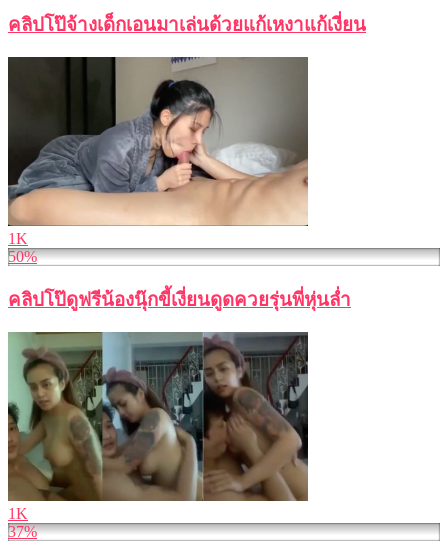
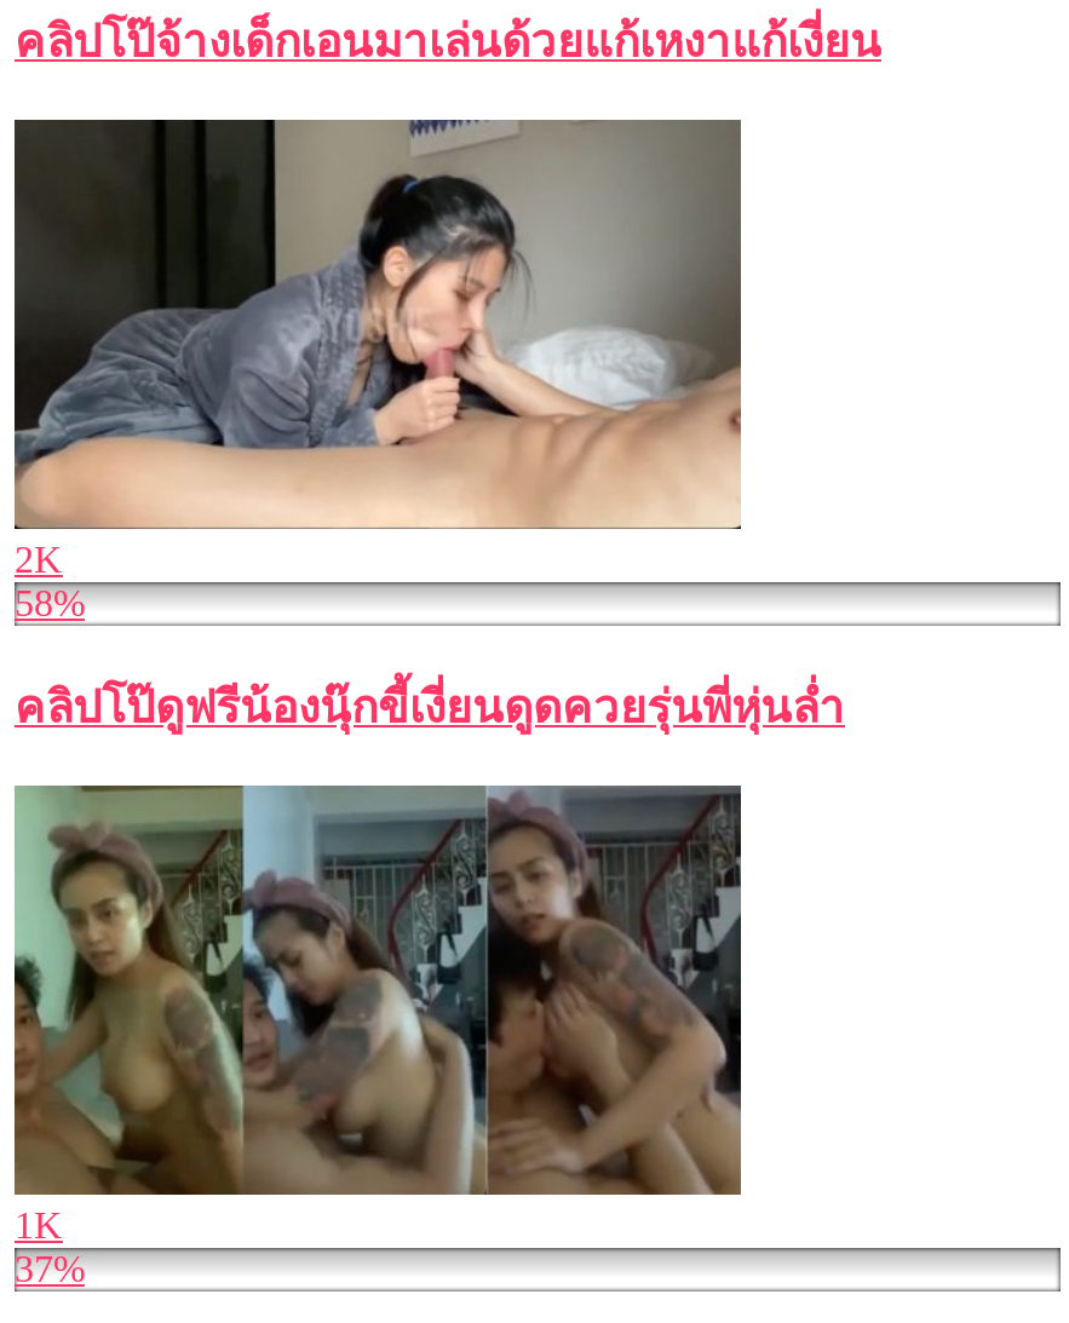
- 1K
- 50%
+ 2K
+ 58%
